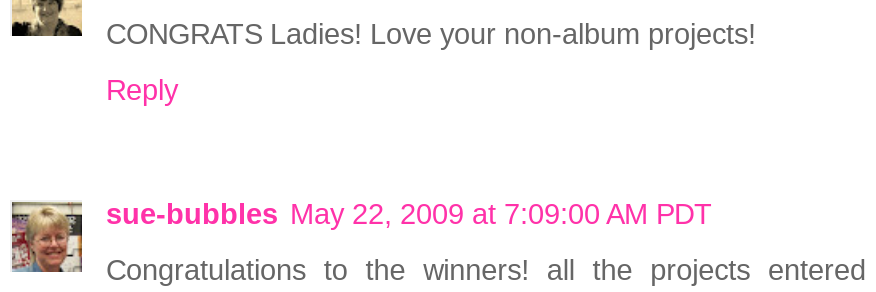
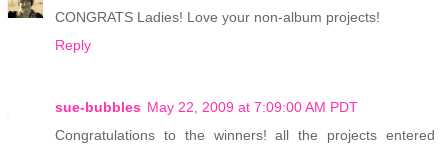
- [image]
